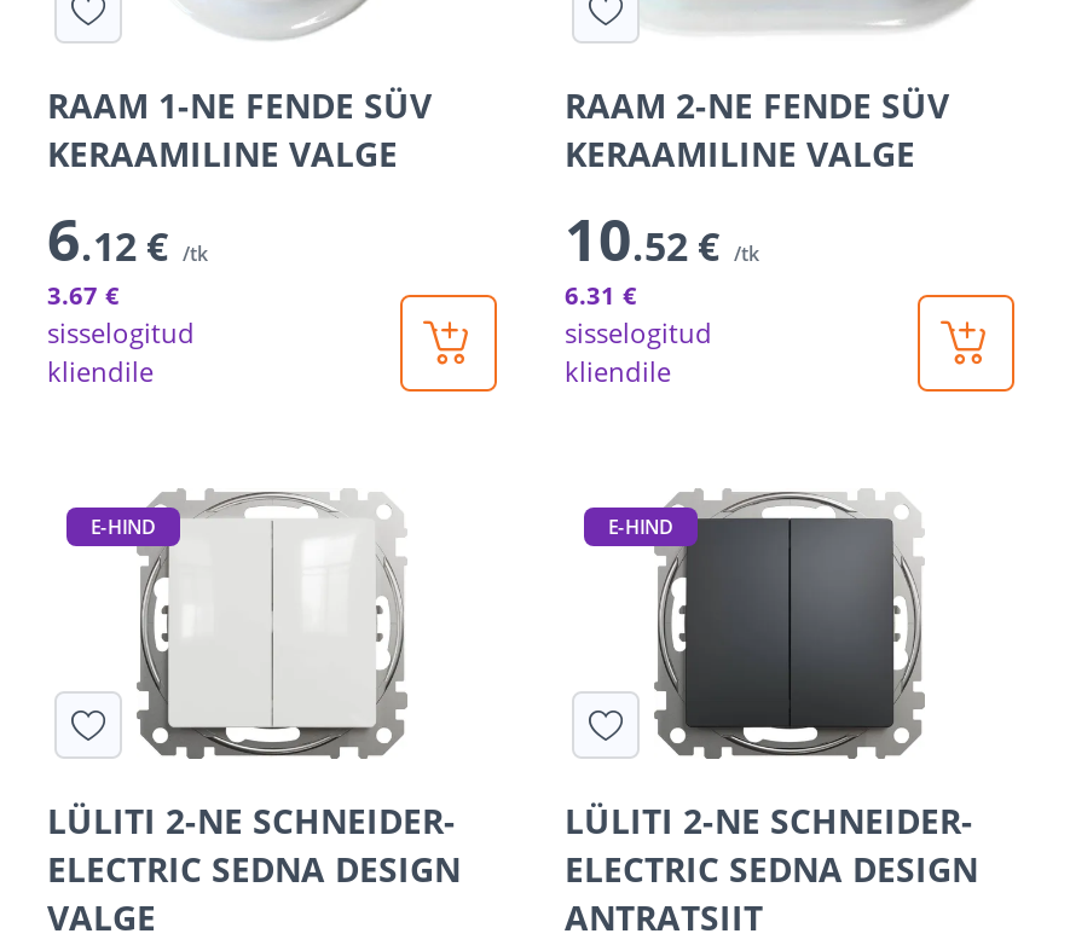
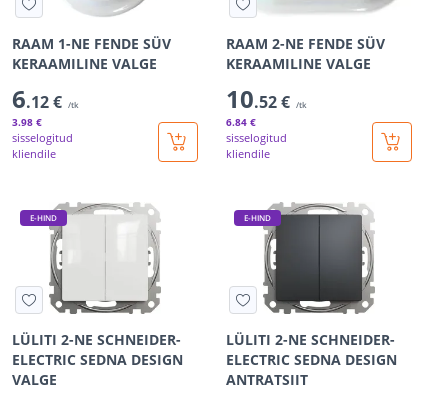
- 3.67 €
+ 3.98 €

- 6.31 €
+ 6.84 €
